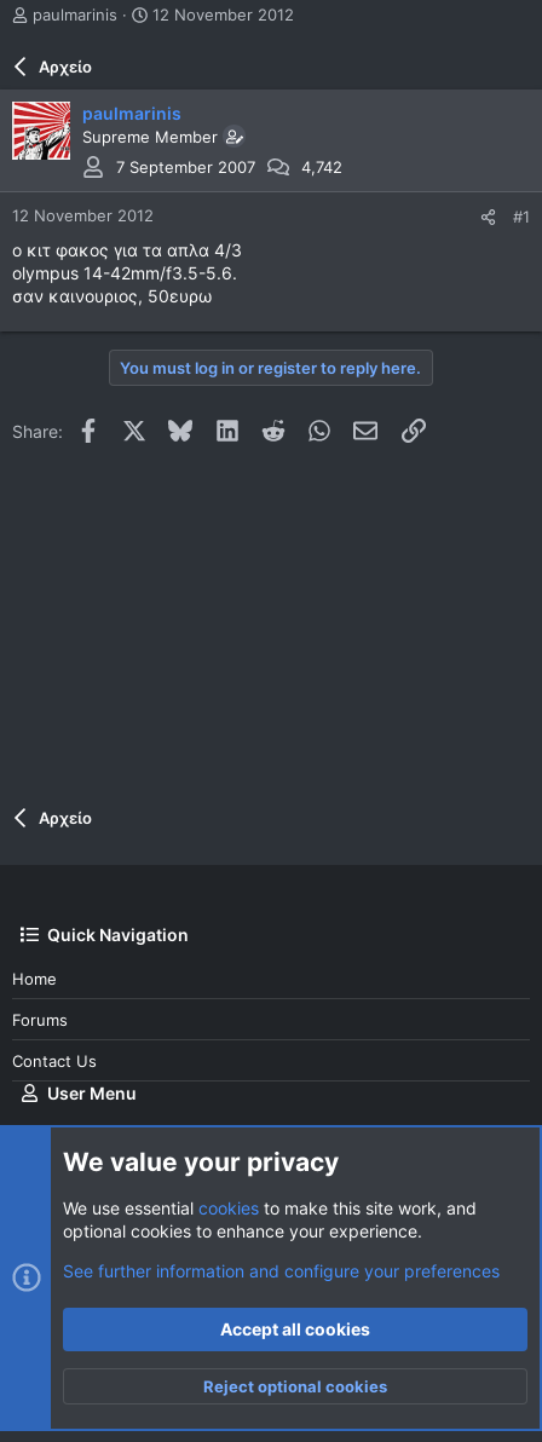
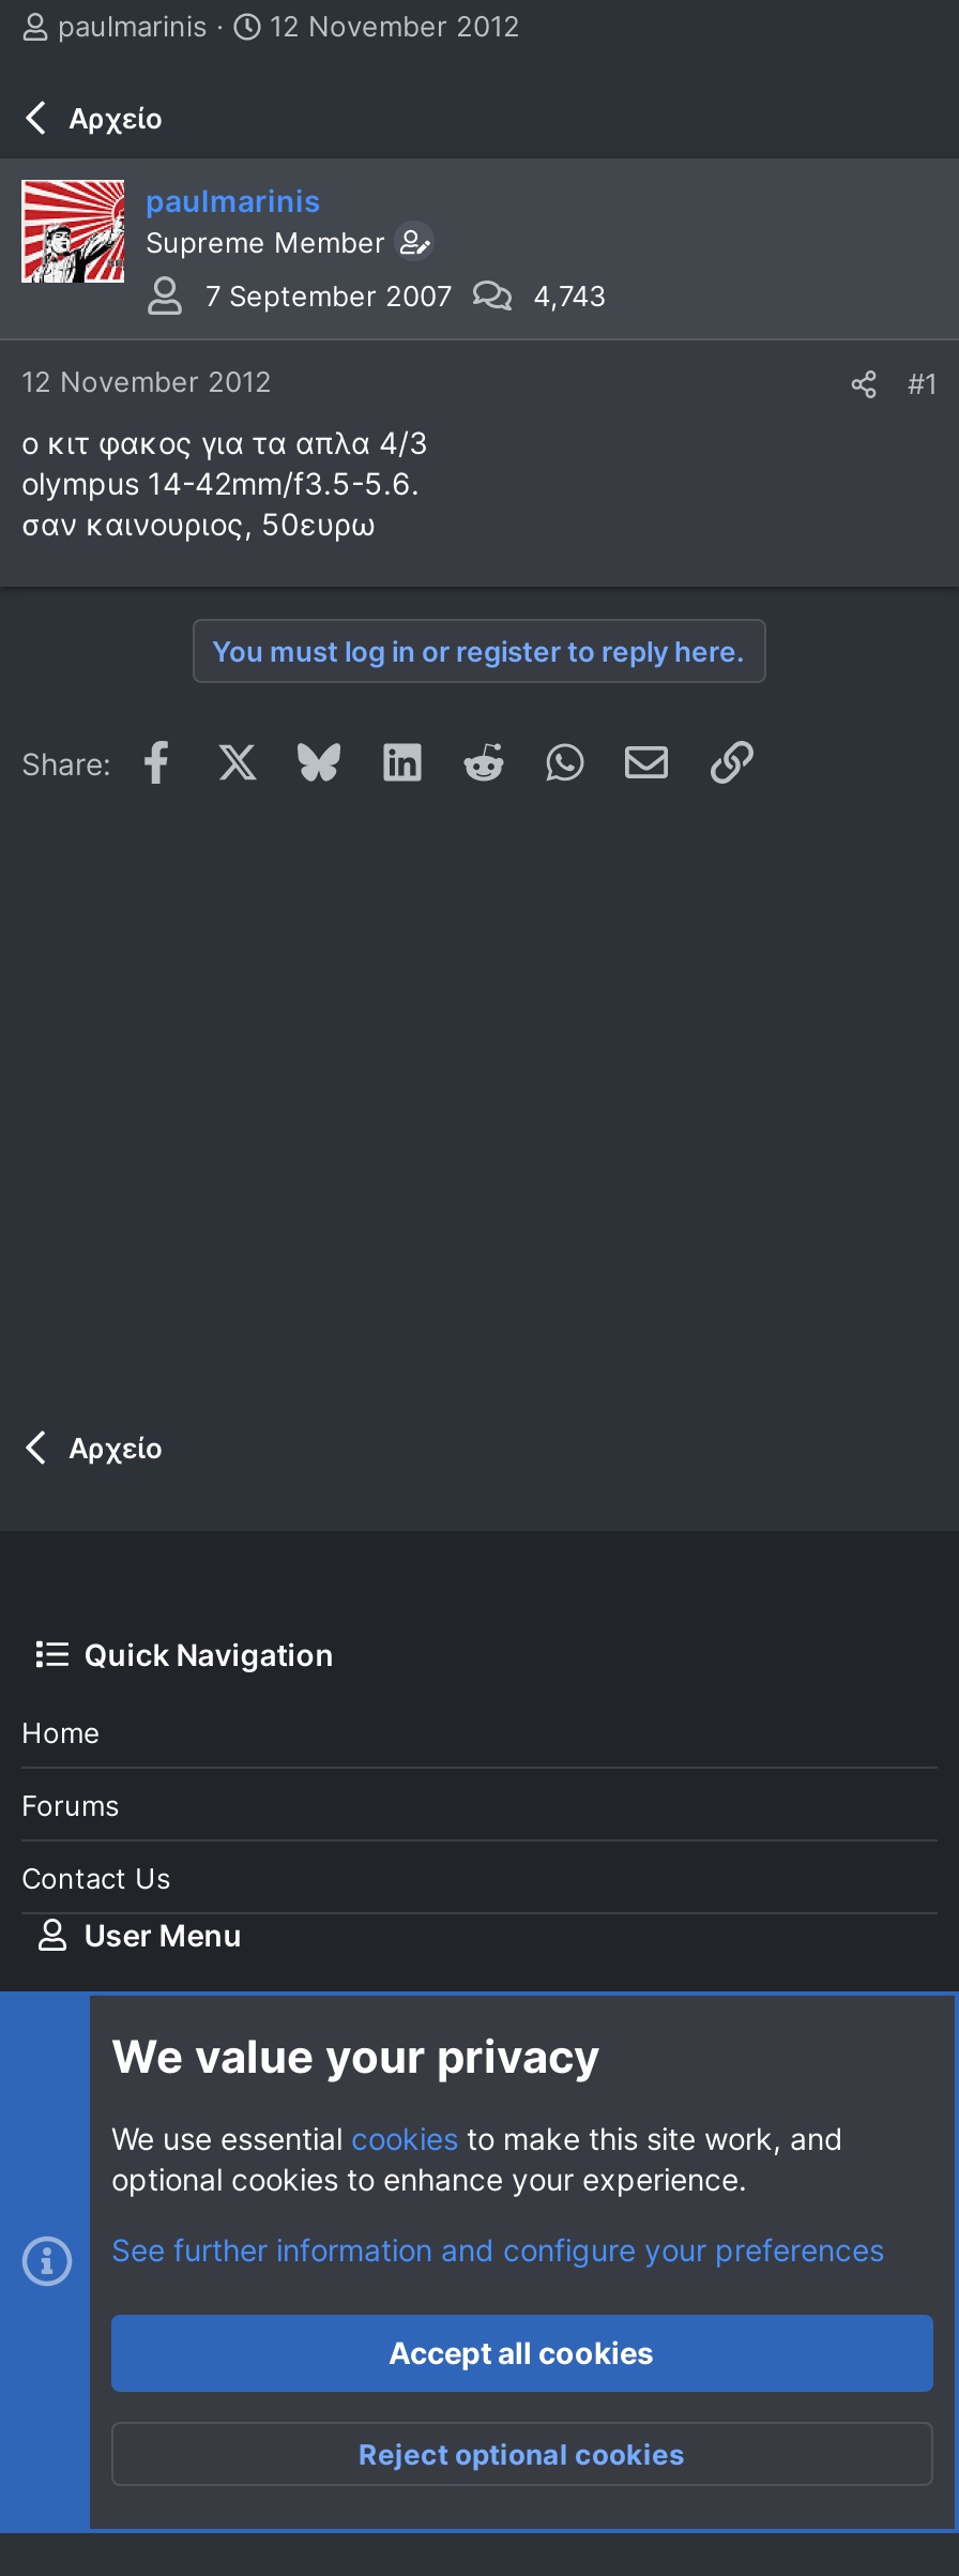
- 4,742
+ 4,743
